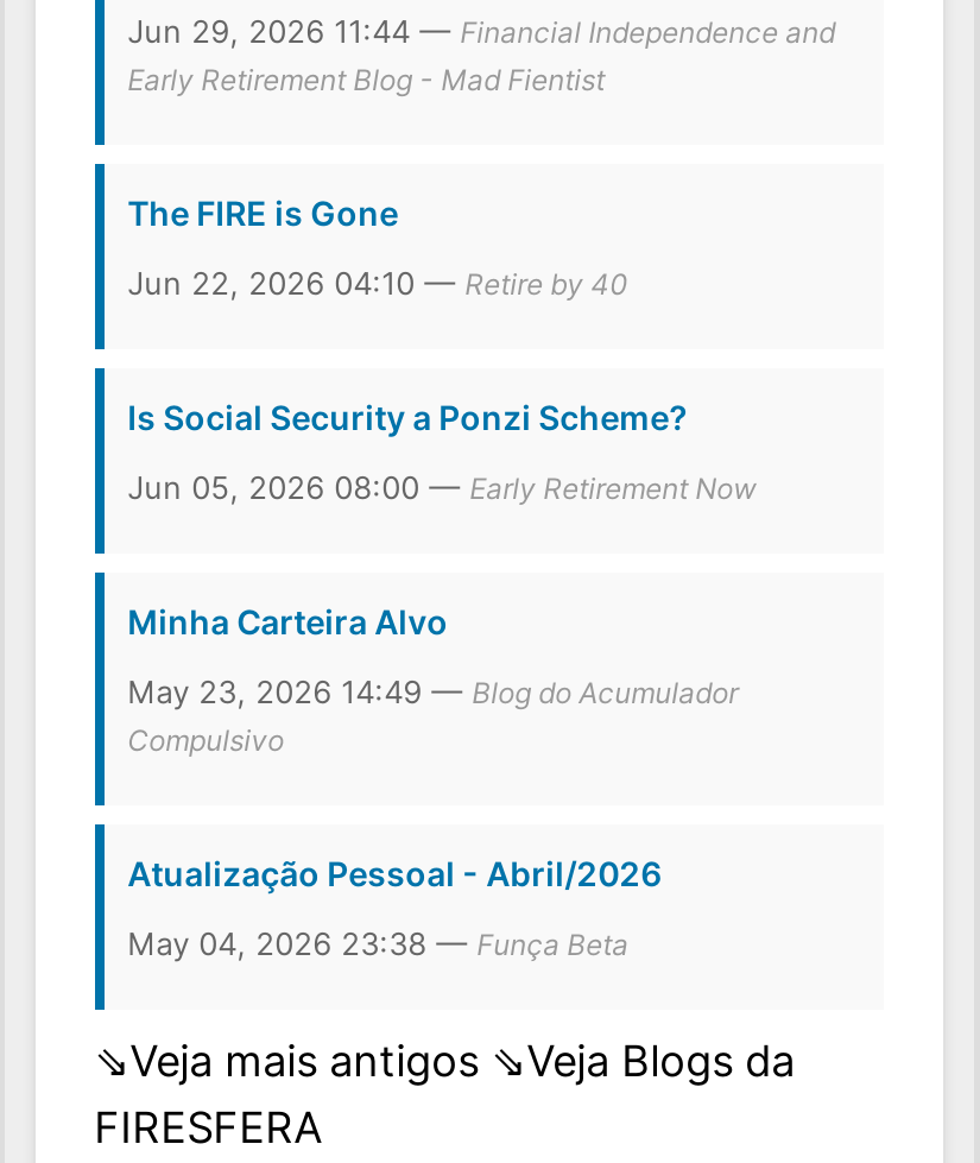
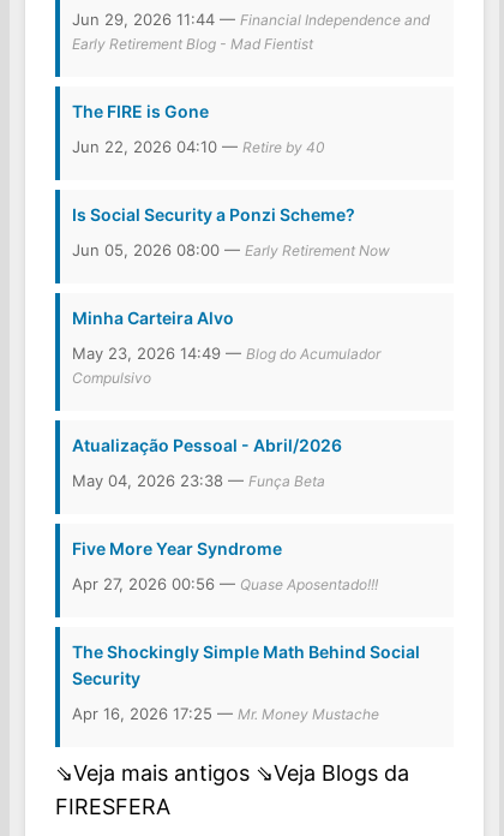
+ Five More Year Syndrome
+ Apr 27, 2026 00:56 — Quase Aposentado!!!
+ The Shockingly Simple Math Behind Social
+ Security
+ Apr 16, 2026 17:25 — Mr. Money Mustache
